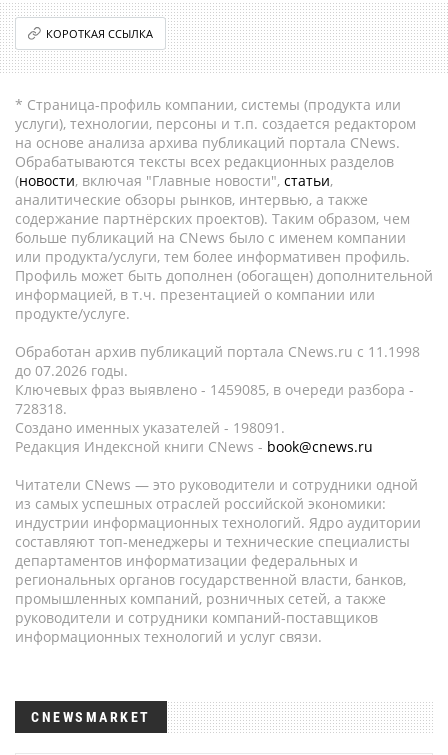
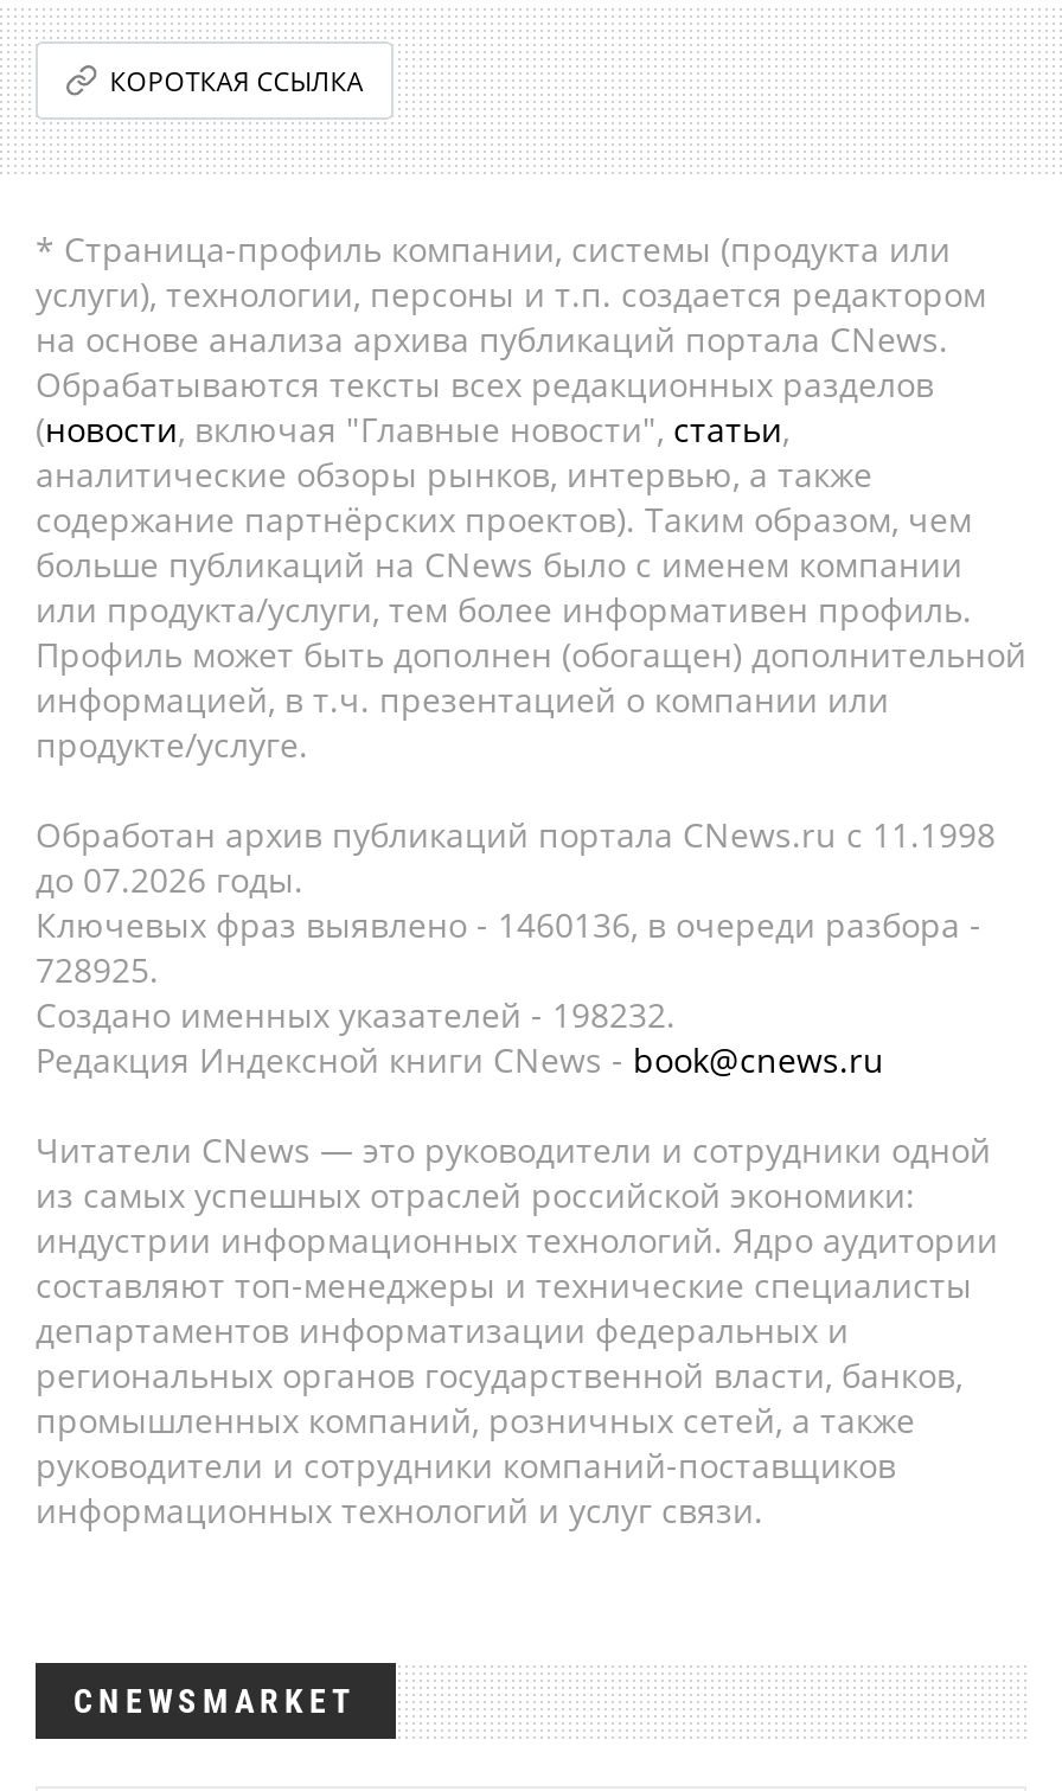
- Ключевых фраз выявлено - 1459085, в очереди разбора -
+ Ключевых фраз выявлено - 1460136, в очереди разбора -

- 728318.
+ 728925.

- Создано именных указателей - 198091.
+ Создано именных указателей - 198232.
